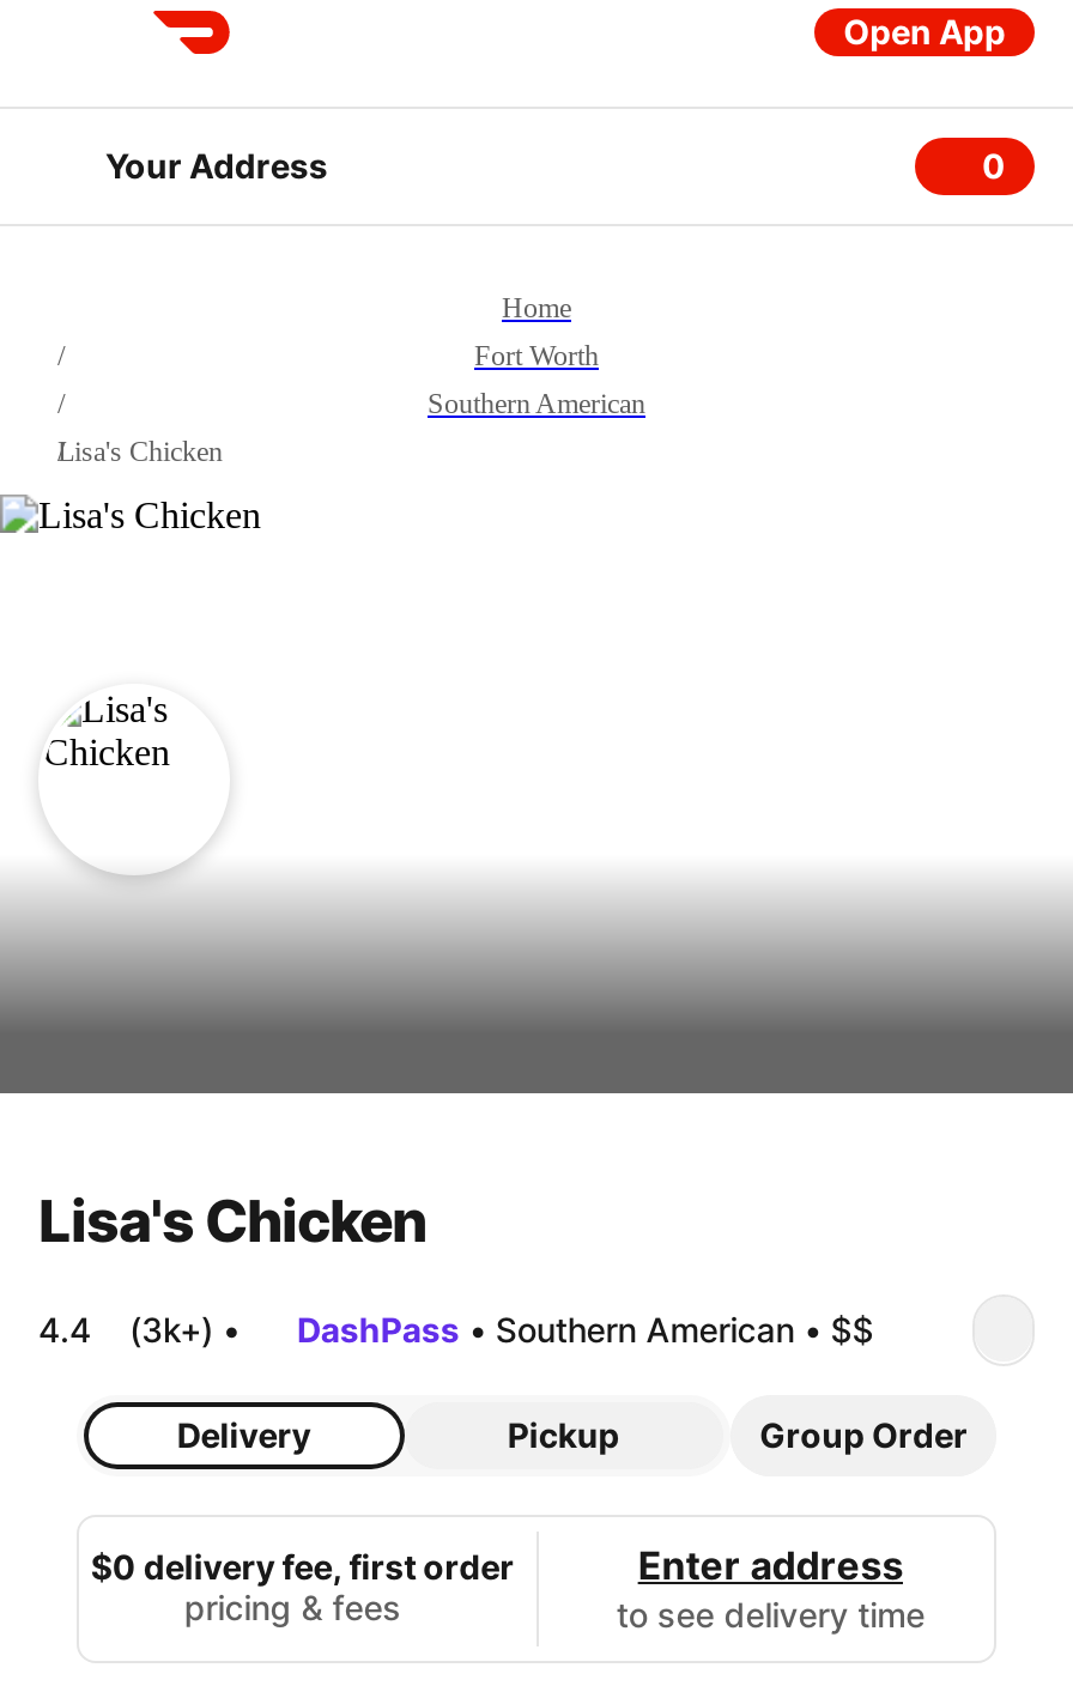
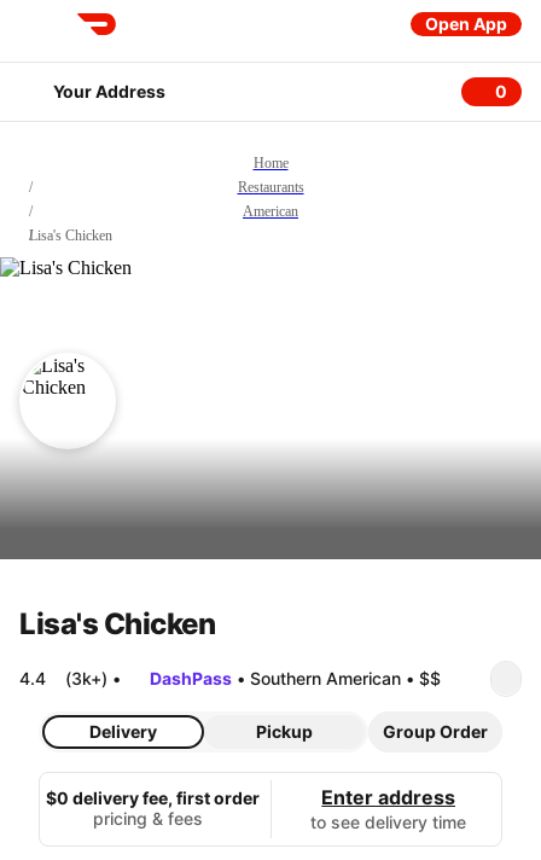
- Fort Worth
+ Restaurants

- Southern American
+ American
